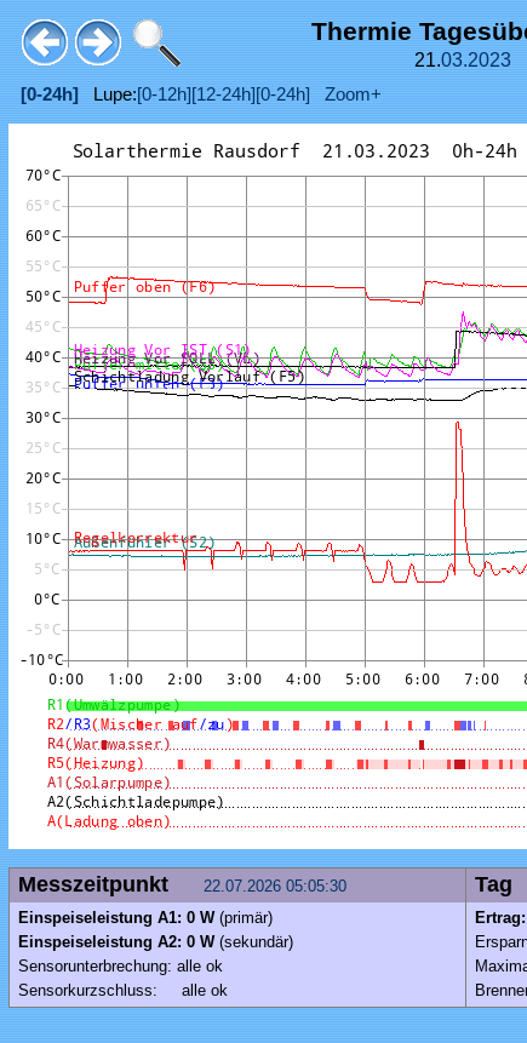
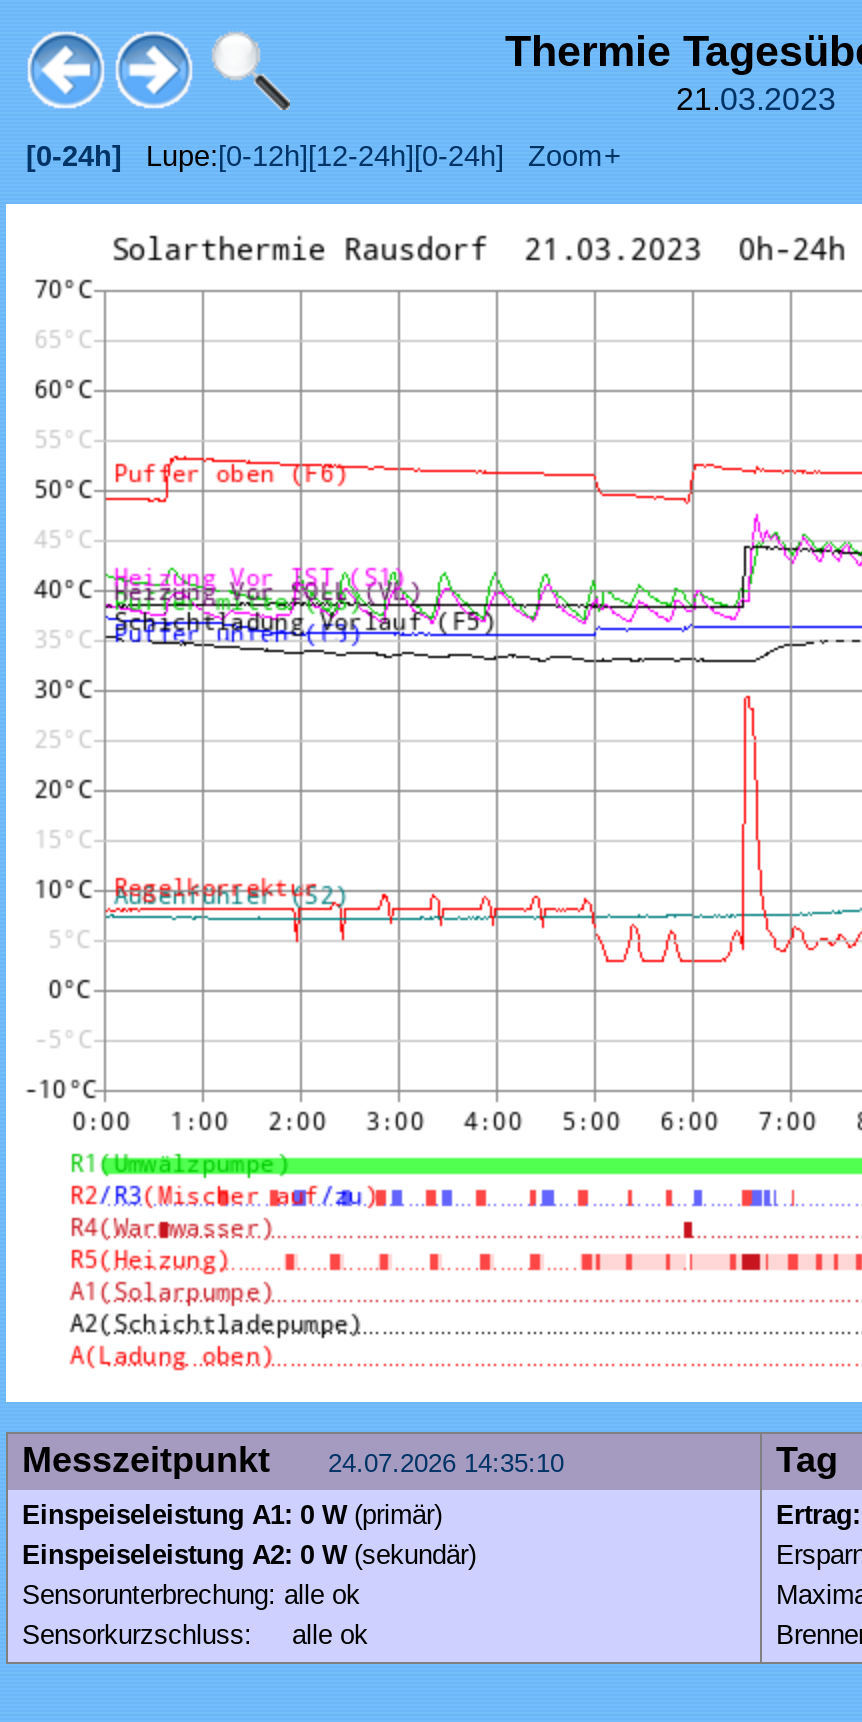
- Messzeitpunkt 22.07.2026 05:05:30
+ Messzeitpunkt 24.07.2026 14:35:10
